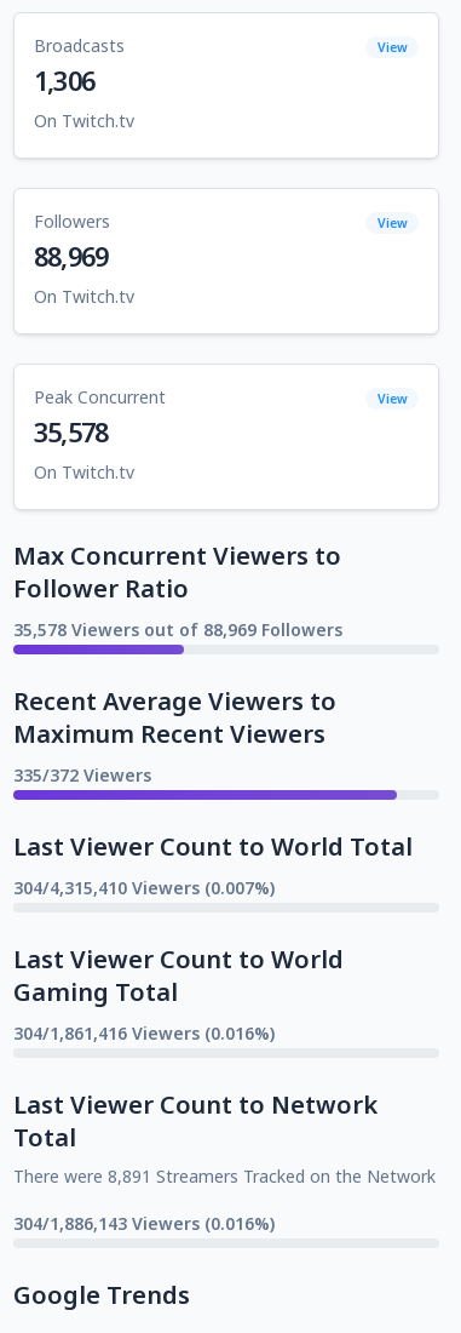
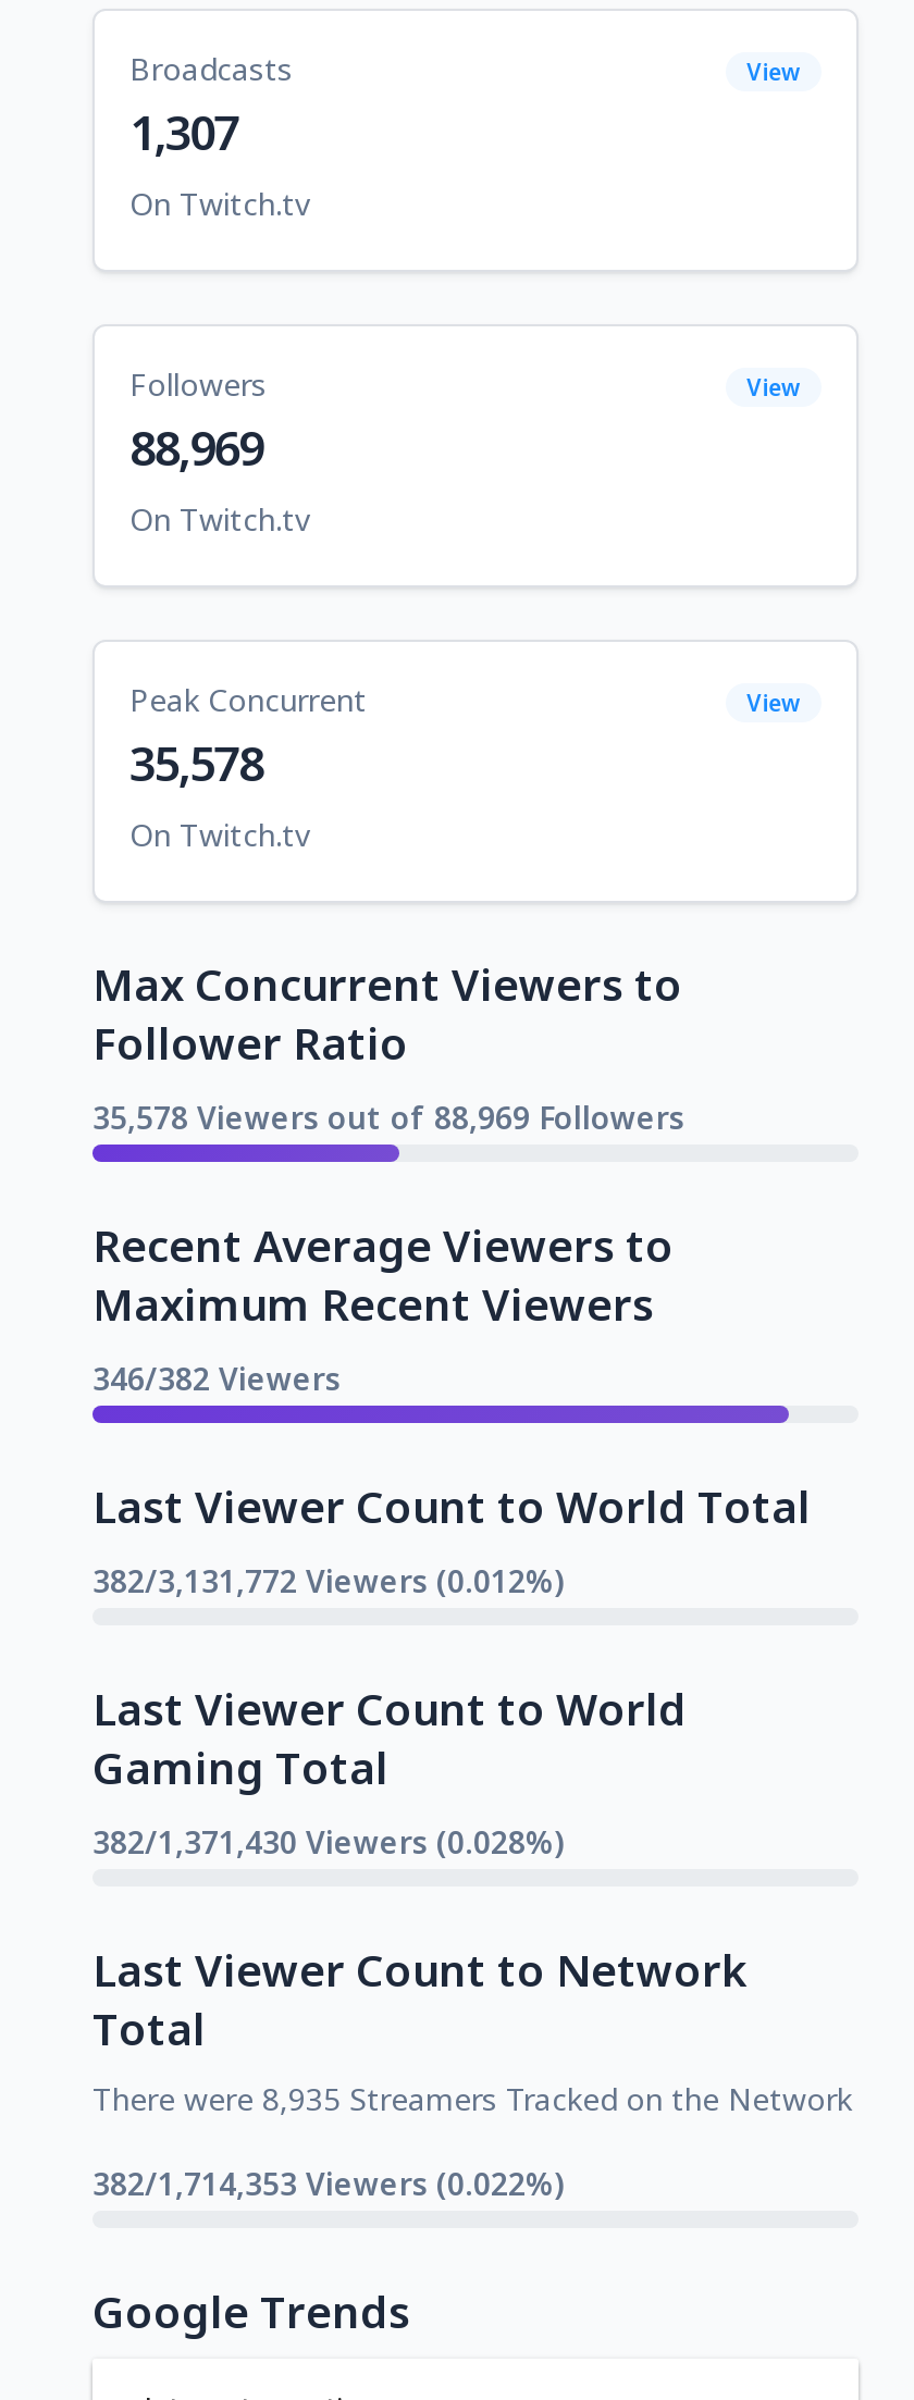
- 1,306
+ 1,307

- 335/372 Viewers
+ 346/382 Viewers

- 304/4,315,410 Viewers (0.007%)
+ 382/3,131,772 Viewers (0.012%)

- 304/1,861,416 Viewers (0.016%)
+ 382/1,371,430 Viewers (0.028%)

- There were 8,891 Streamers Tracked on the Network
+ There were 8,935 Streamers Tracked on the Network

- 304/1,886,143 Viewers (0.016%)
+ 382/1,714,353 Viewers (0.022%)
